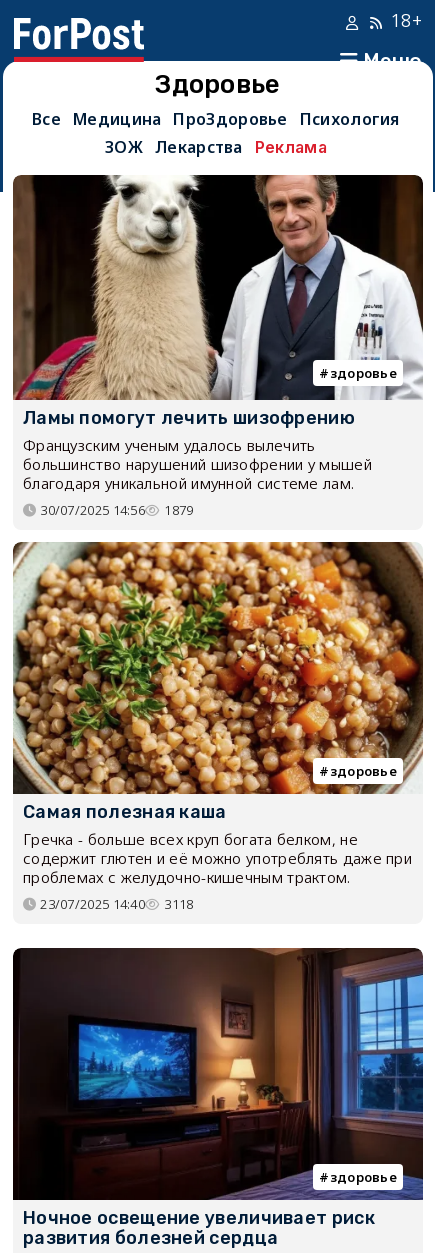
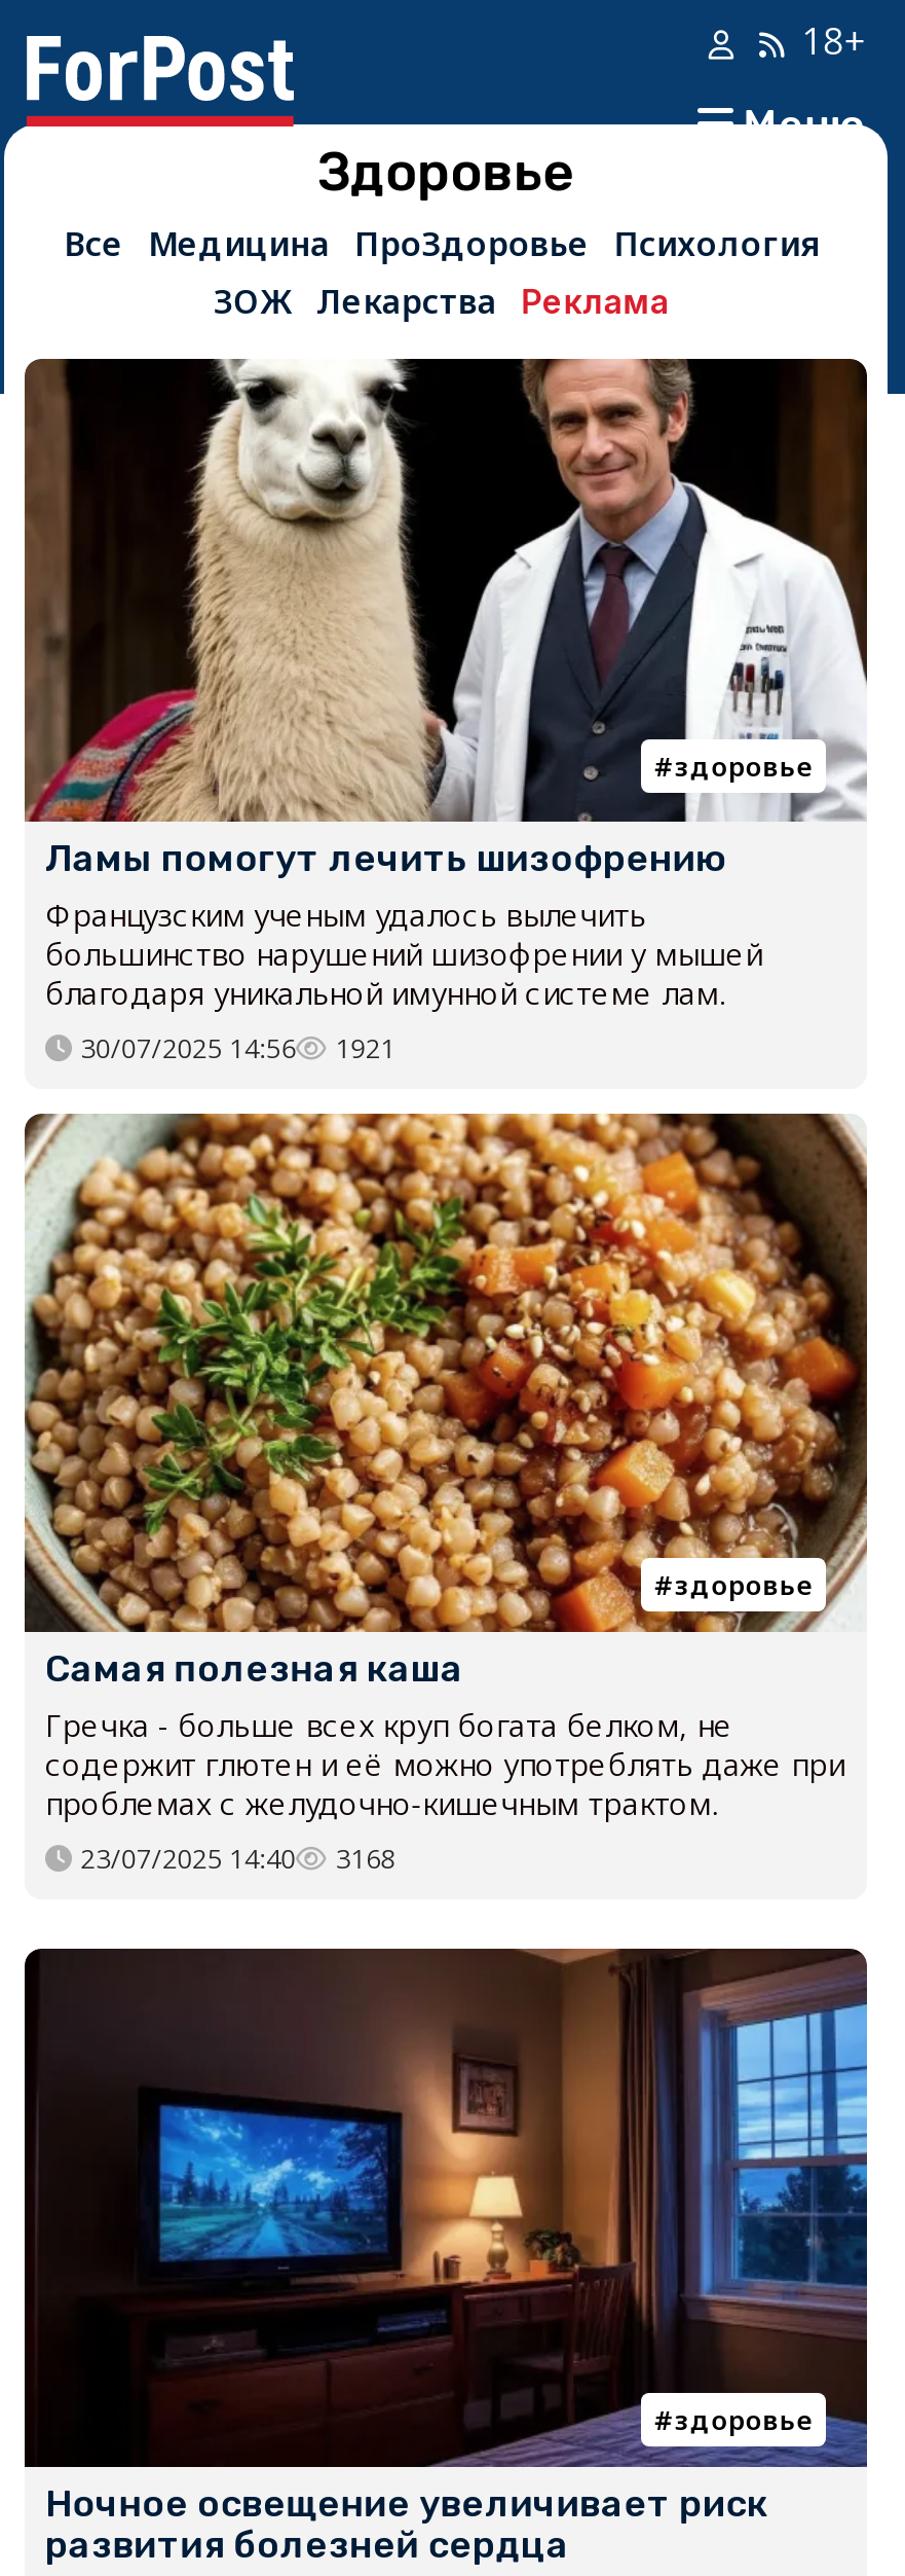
- 30/07/2025 14:56 1879
+ 30/07/2025 14:56 1921

- 23/07/2025 14:40 3118
+ 23/07/2025 14:40 3168
